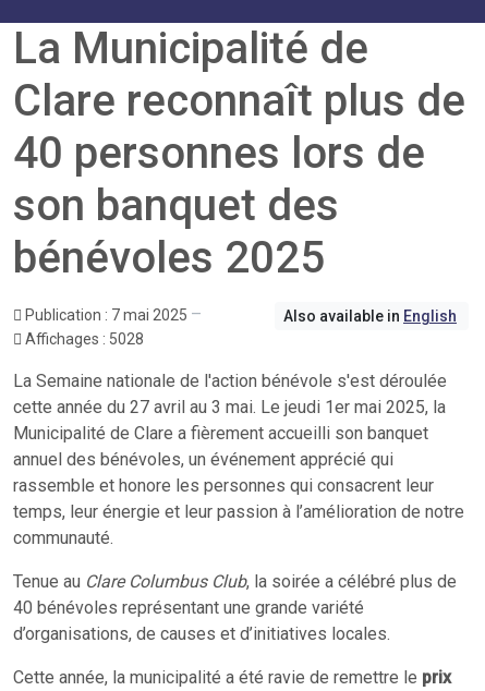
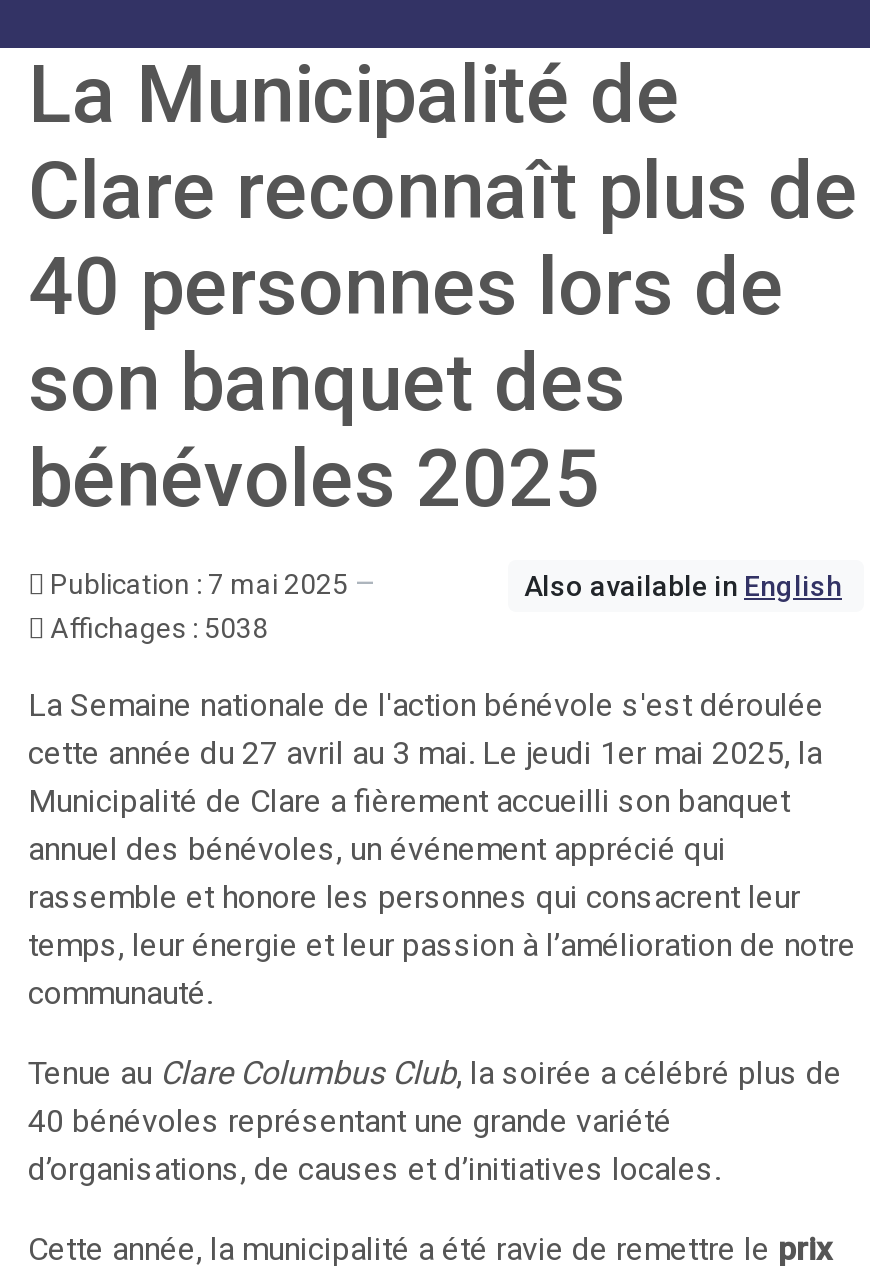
- Affichages : 5028
+ Affichages : 5038
